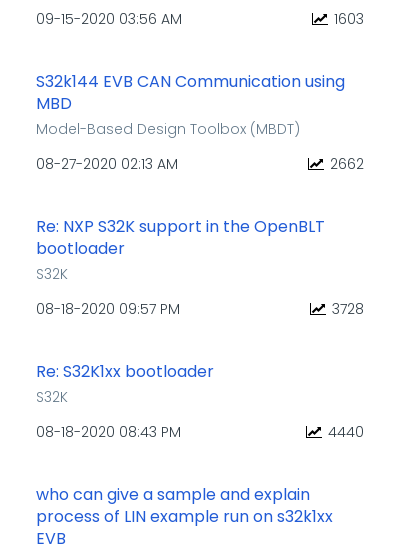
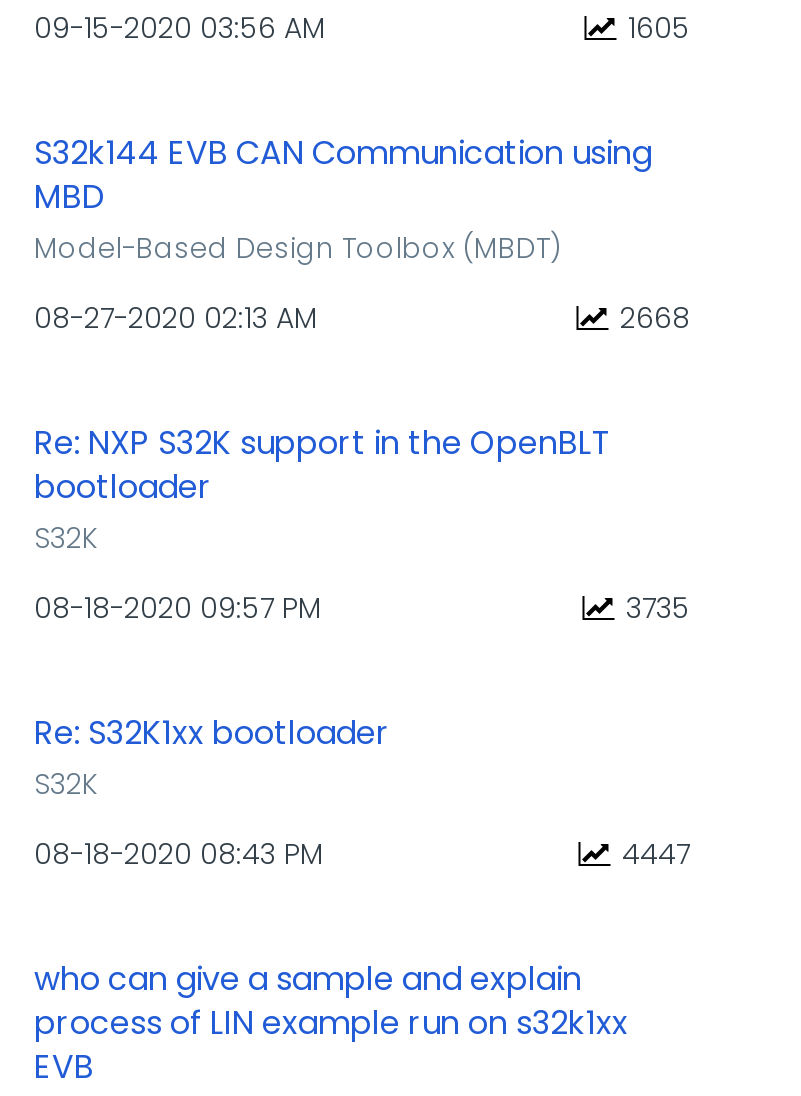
- 1603
+ 1605

- 2662
+ 2668

- 3728
+ 3735

- 4440
+ 4447
